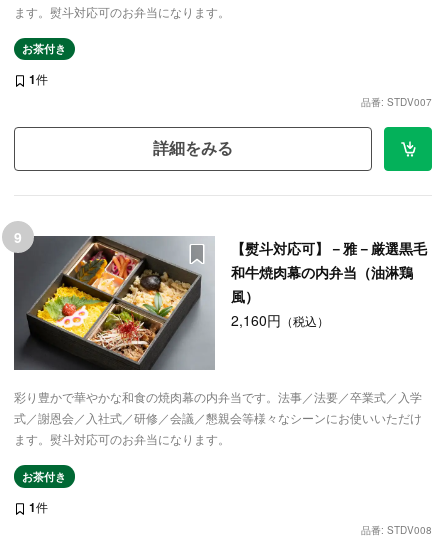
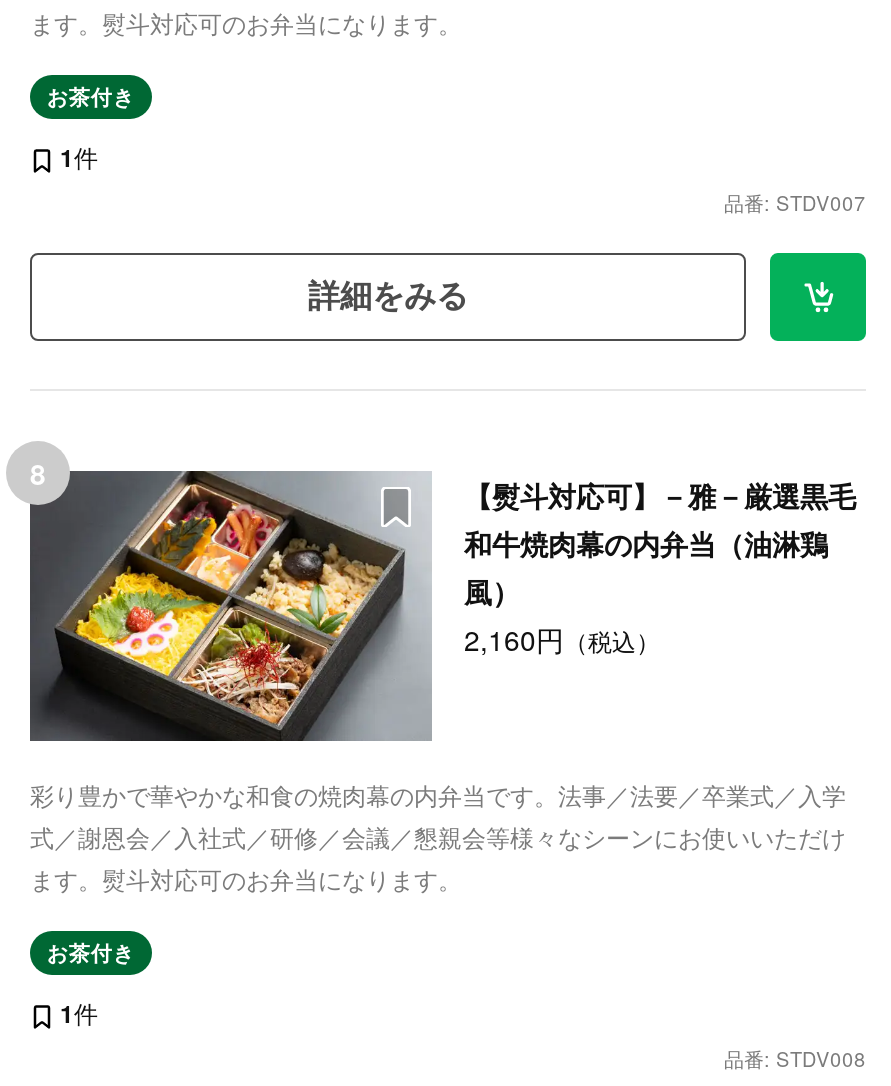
- 9
+ 8
